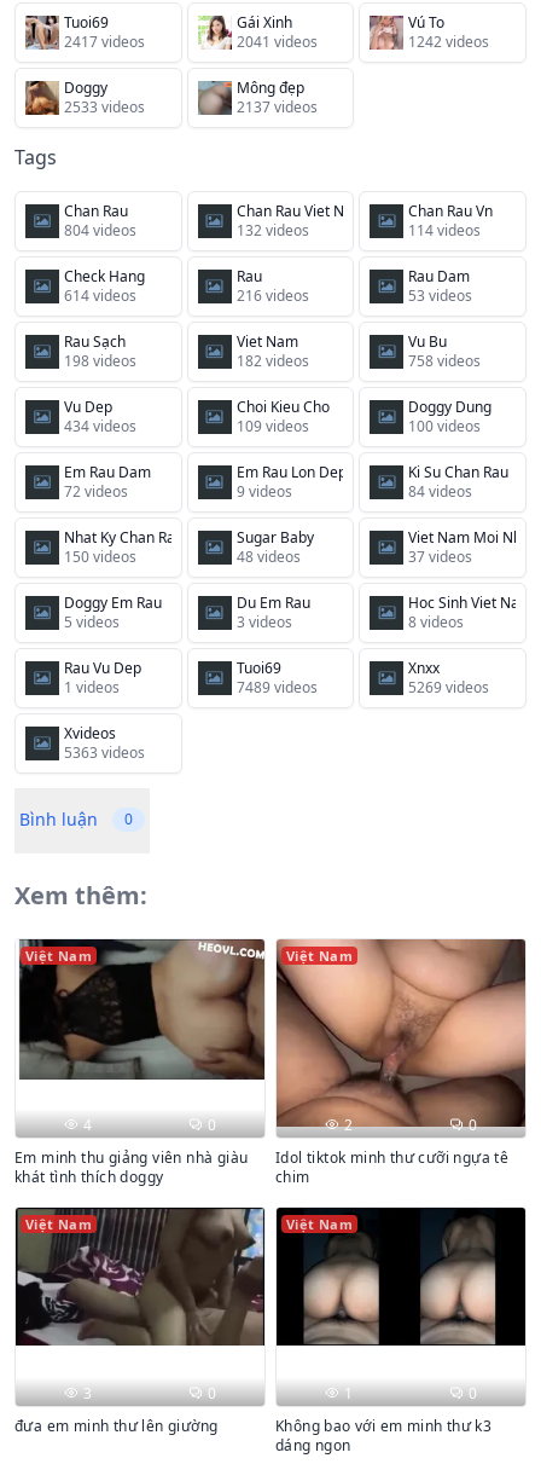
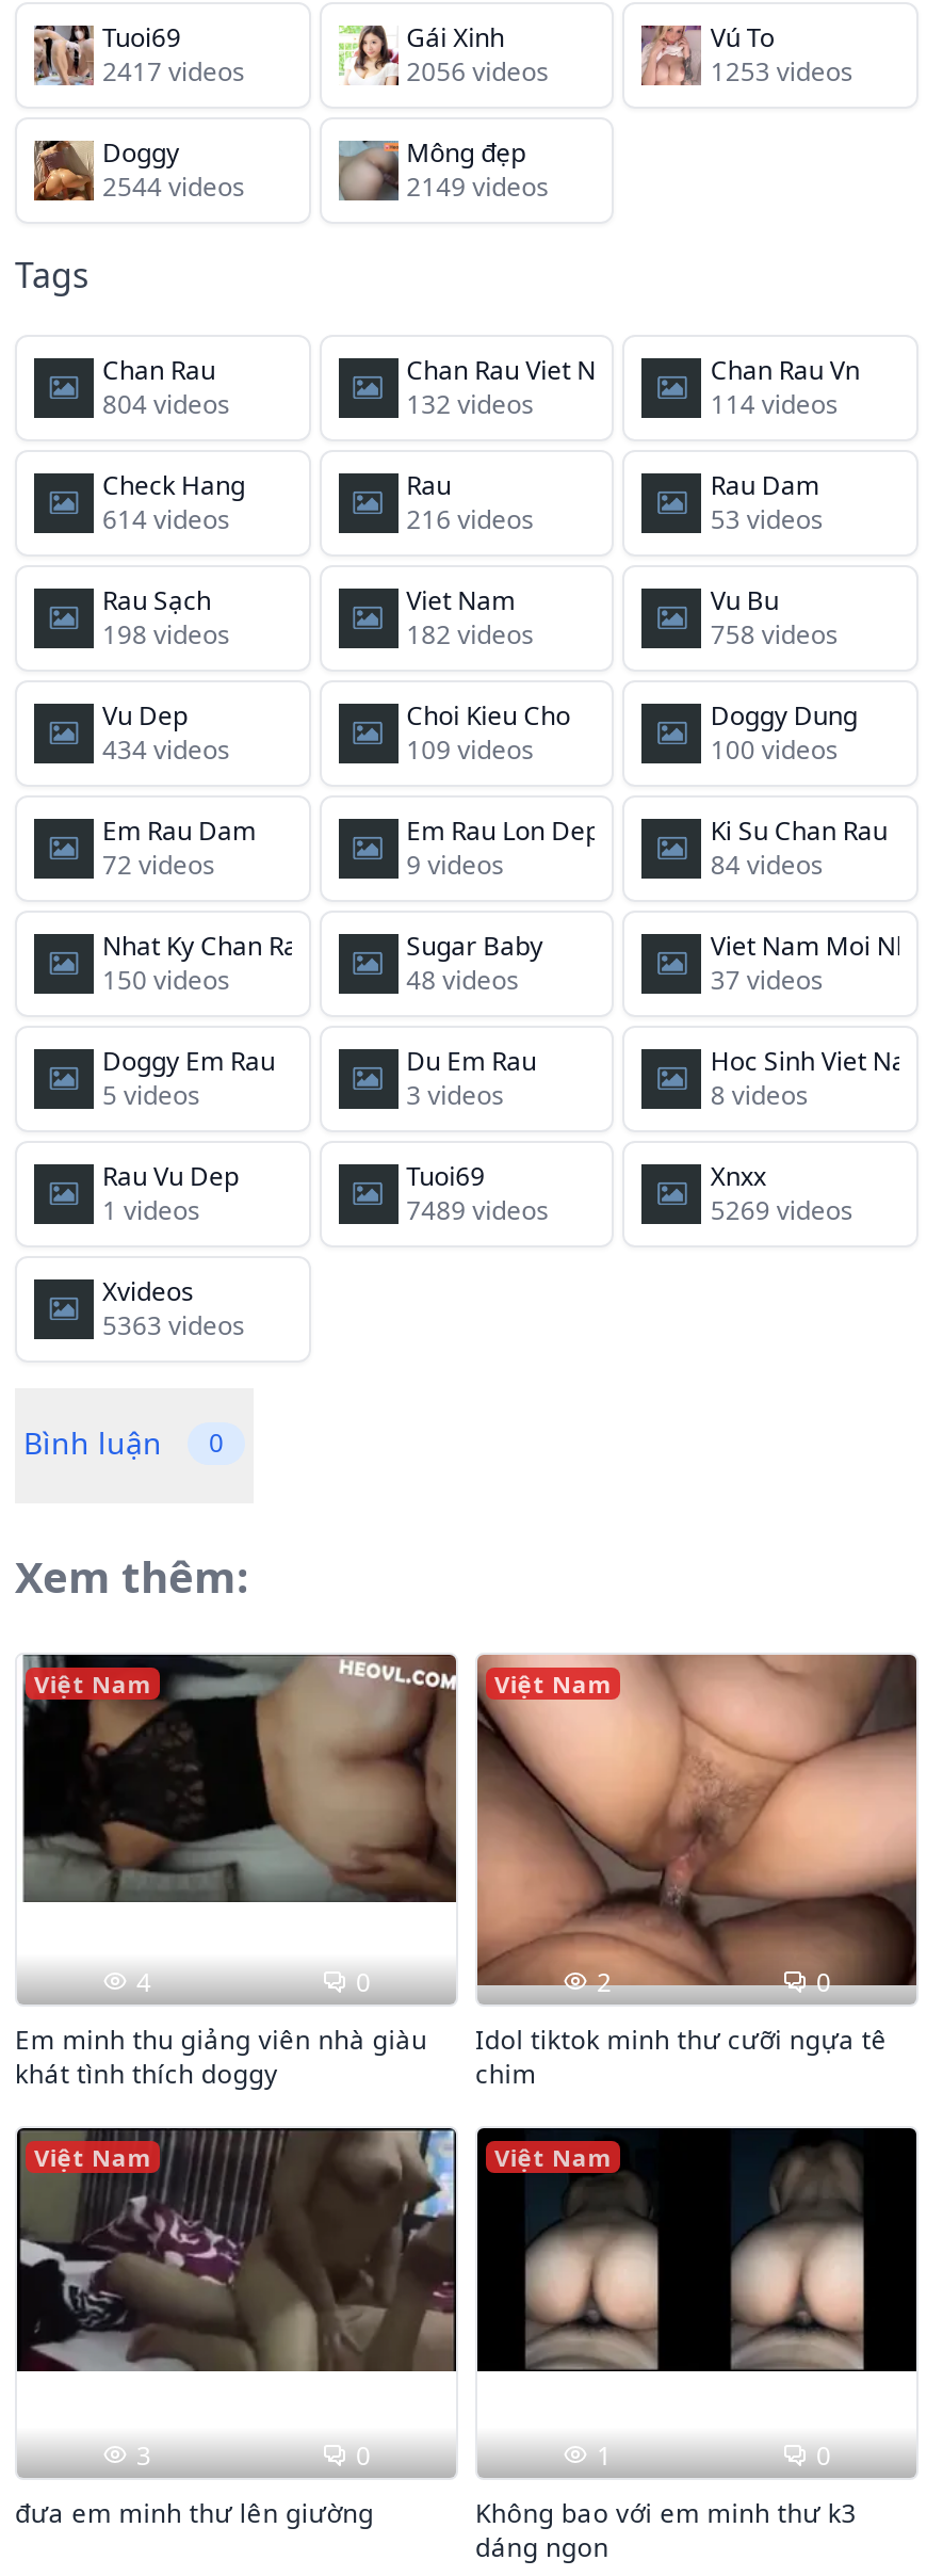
- 2041 videos
+ 2056 videos

- 1242 videos
+ 1253 videos

- 2533 videos
+ 2544 videos

- 2137 videos
+ 2149 videos
